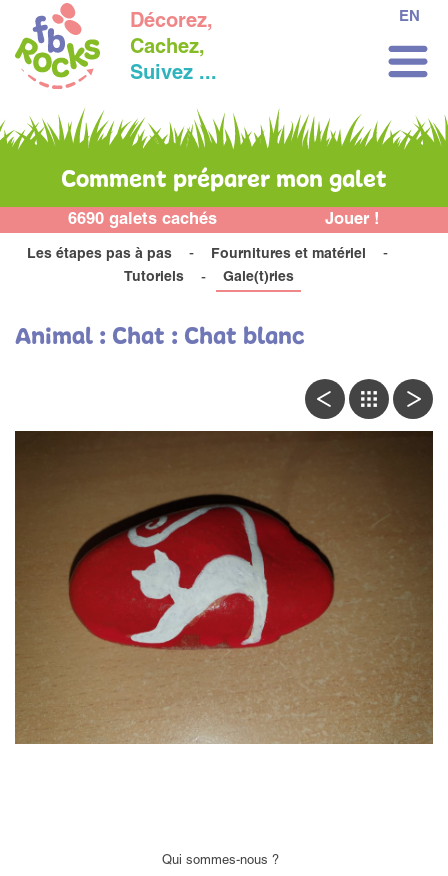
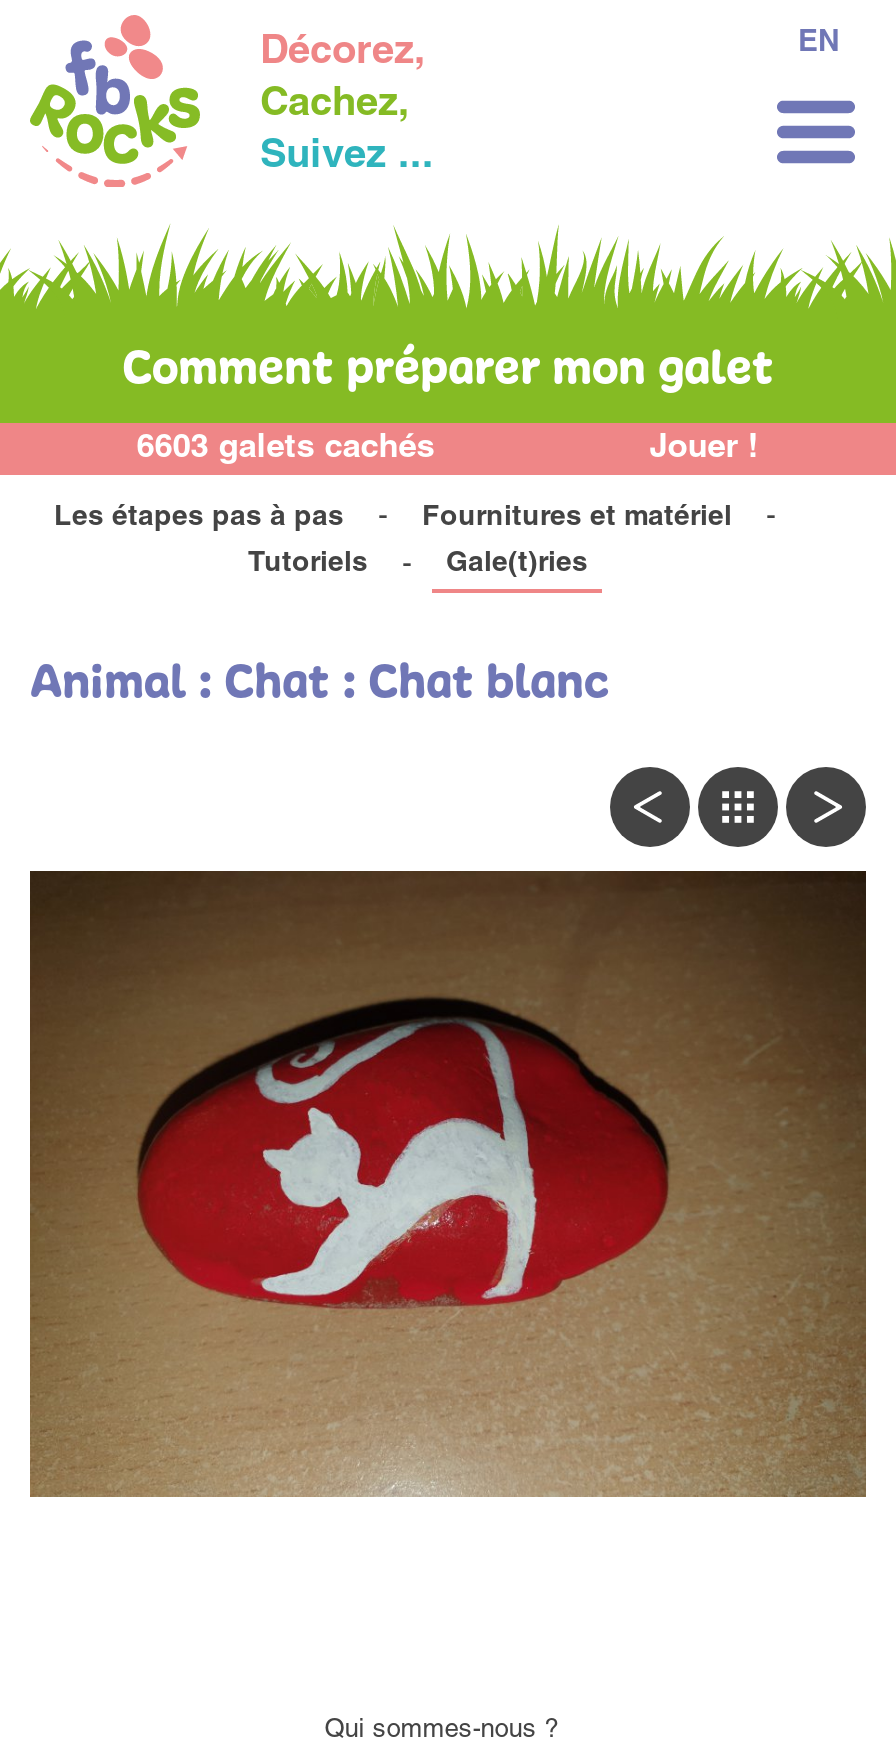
- 6690 galets cachés
+ 6603 galets cachés
